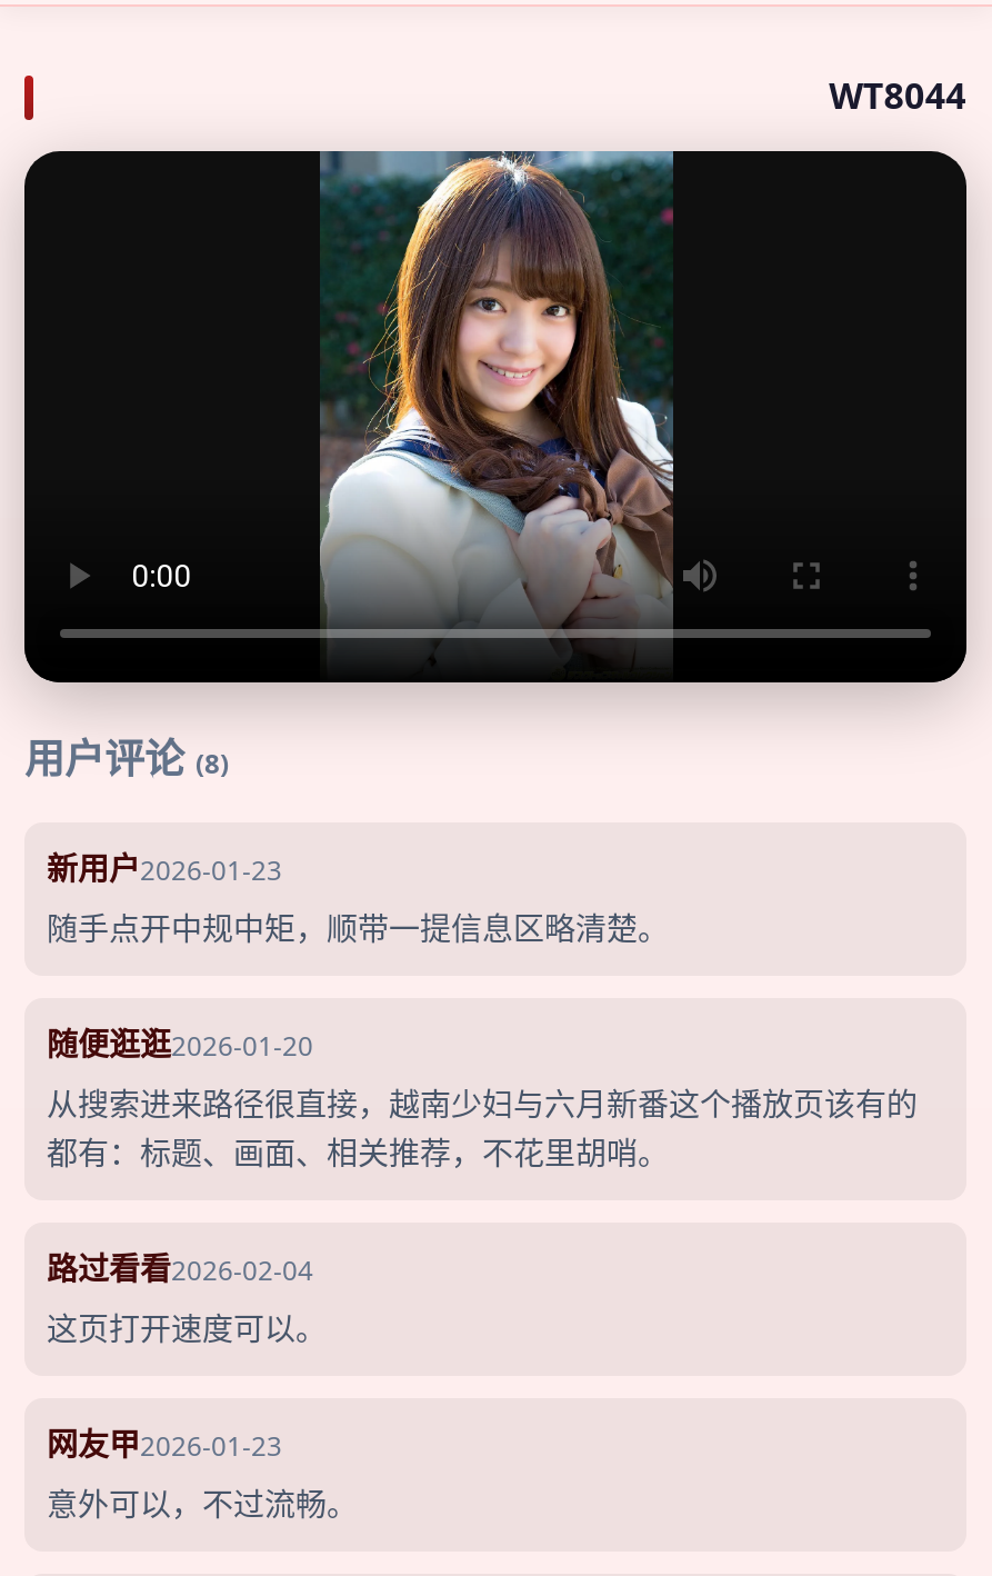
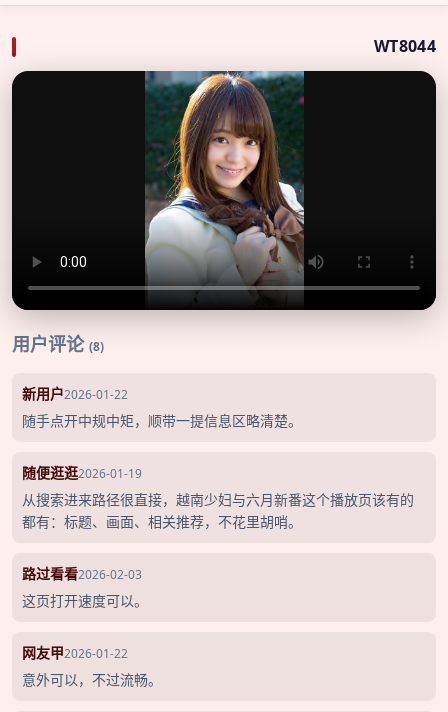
- 新用户2026-01-23
+ 新用户2026-01-22

- 随便逛逛2026-01-20
+ 随便逛逛2026-01-19

- 路过看看2026-02-04
+ 路过看看2026-02-03

- 网友甲2026-01-23
+ 网友甲2026-01-22
